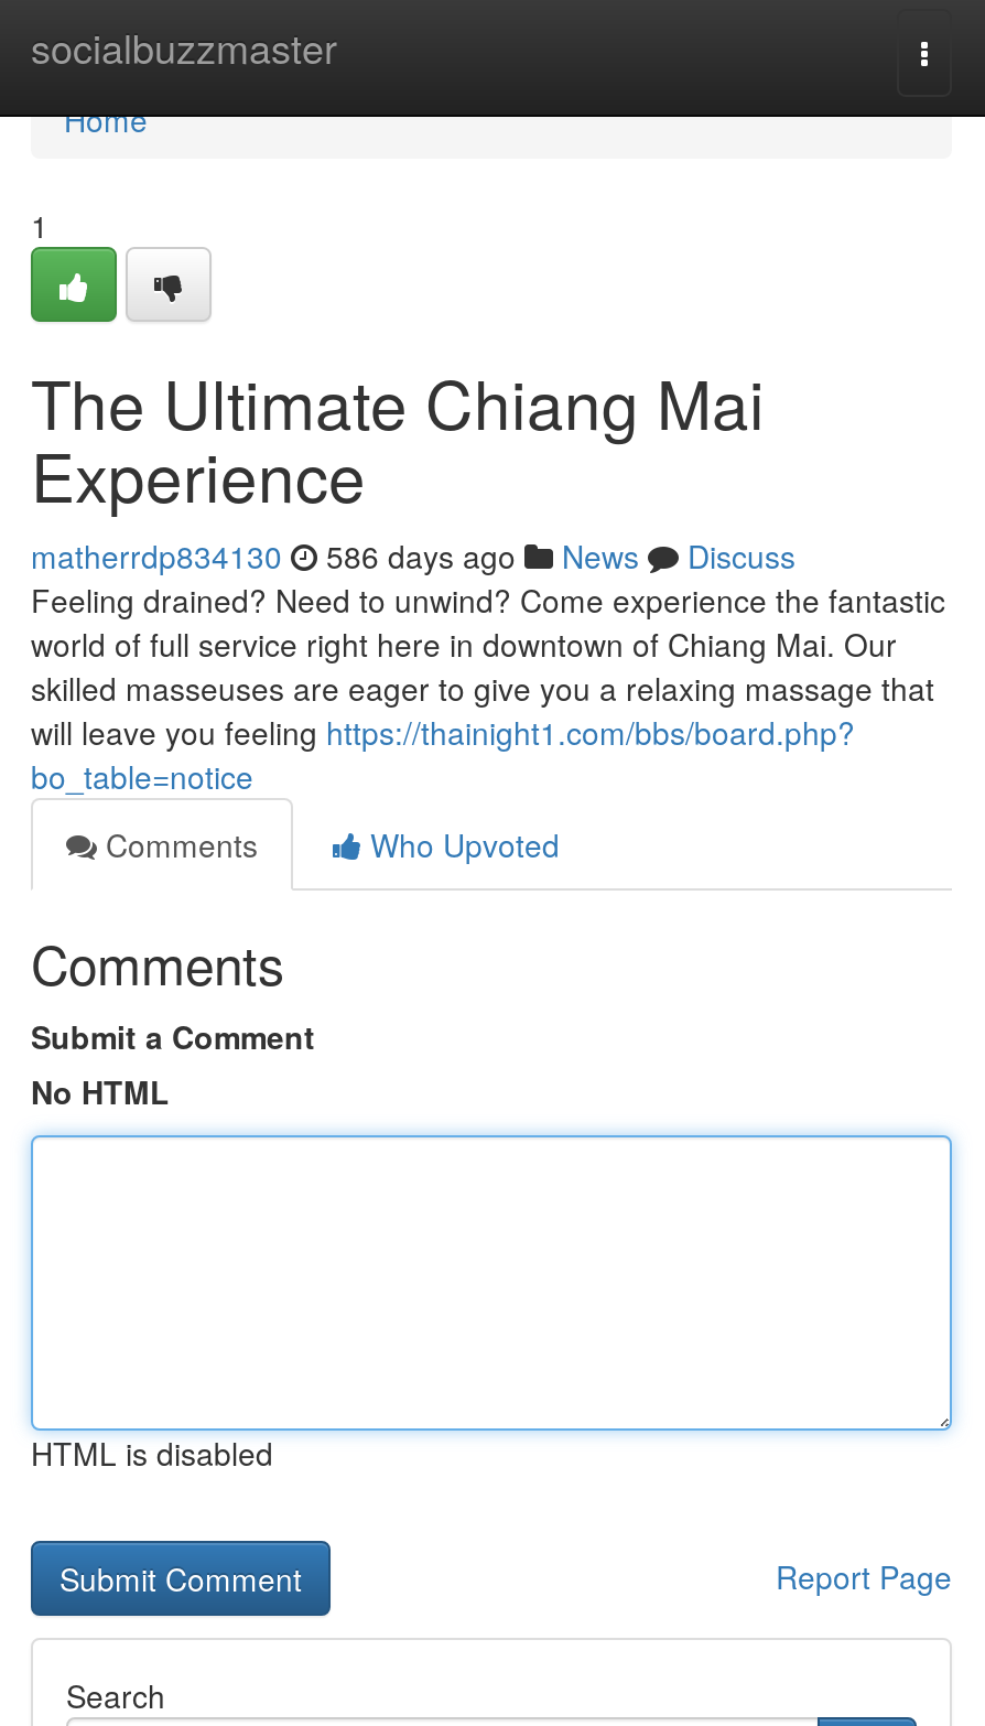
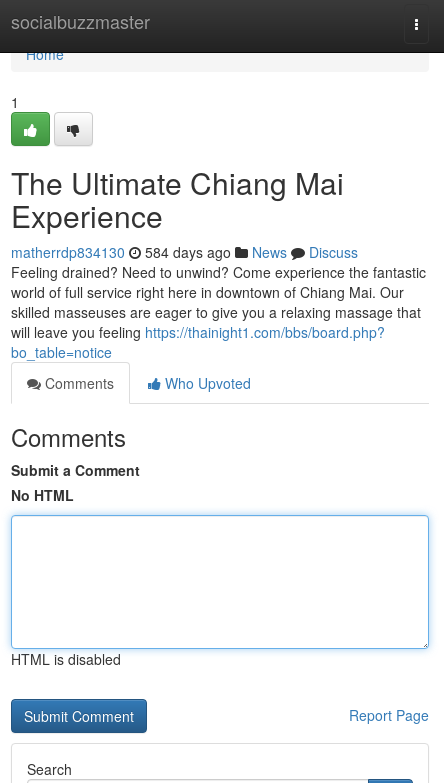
- matherrdp834130 586 days ago News Discuss
+ matherrdp834130 584 days ago News Discuss
